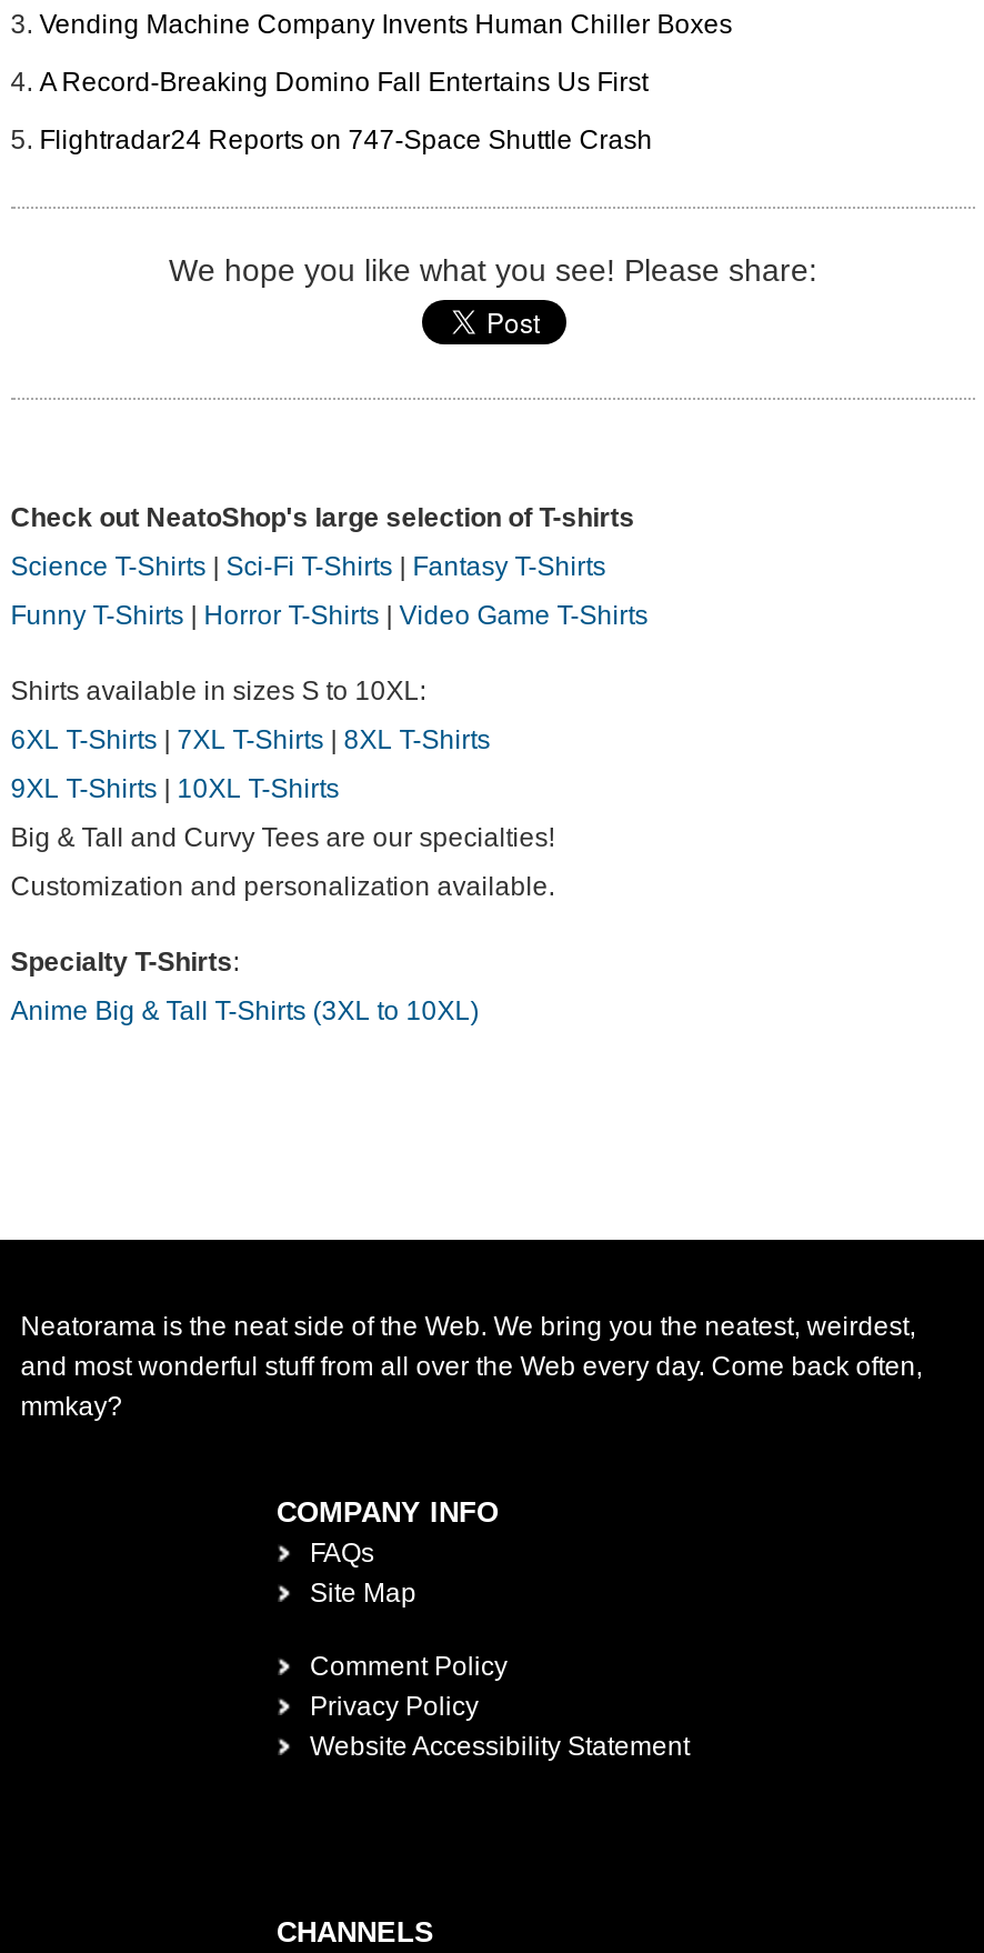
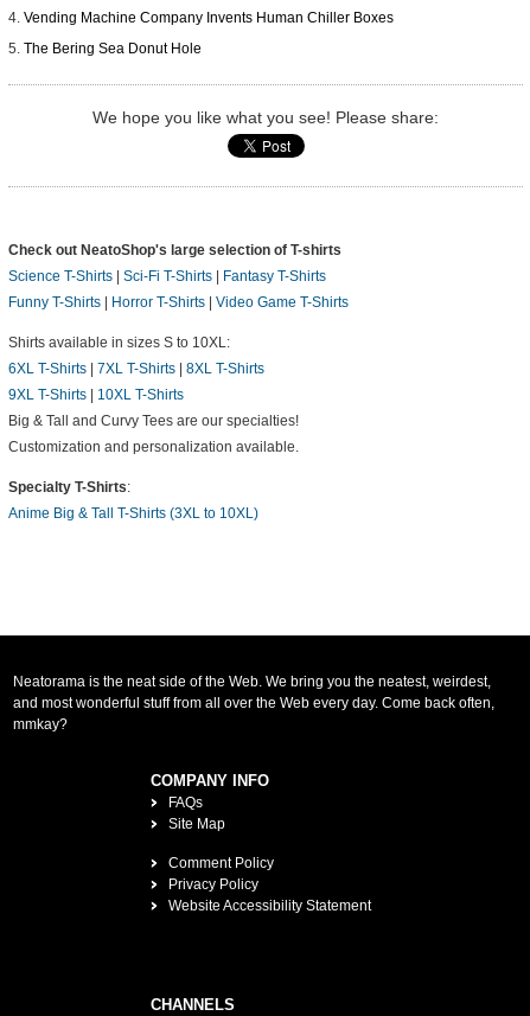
- A Record-Breaking Domino Fall Entertains Us First
- Flightradar24 Reports on 747-Space Shuttle Crash
+ The Bering Sea Donut Hole
